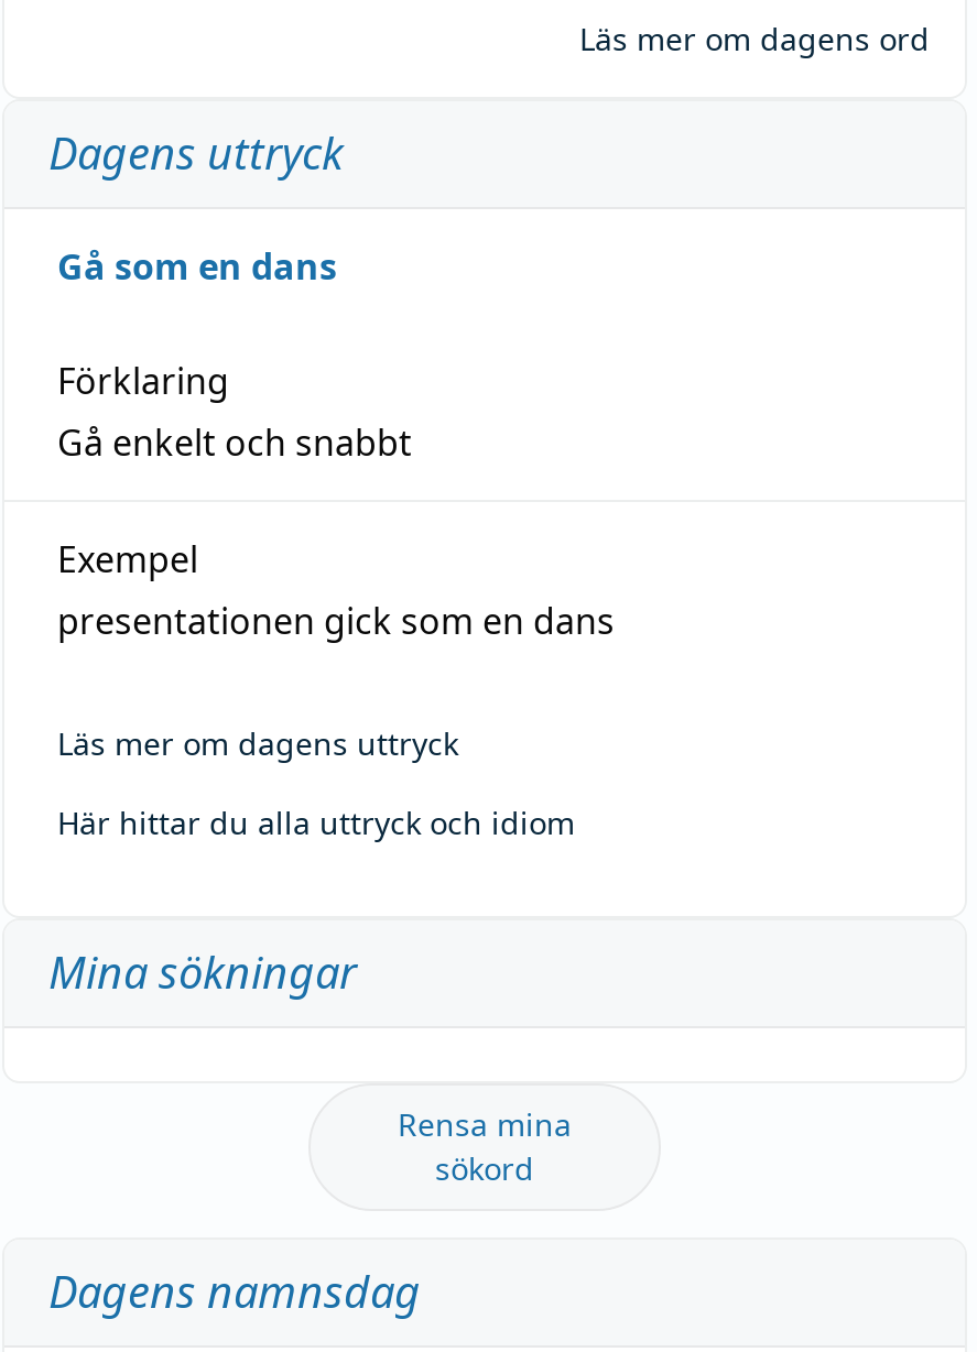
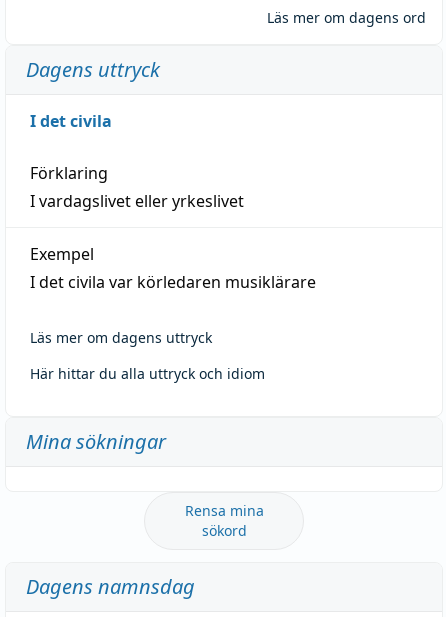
- Gå som en dans
+ I det civila

- Gå enkelt och snabbt
+ I vardagslivet eller yrkeslivet

- presentationen gick som en dans
+ I det civila var körledaren musiklärare
